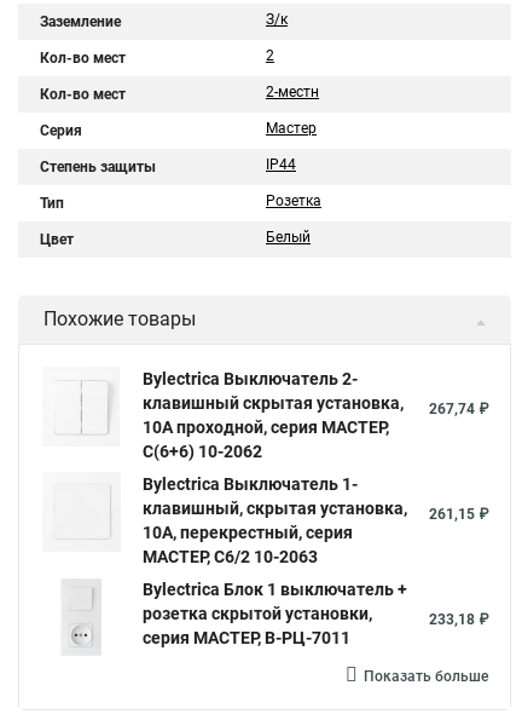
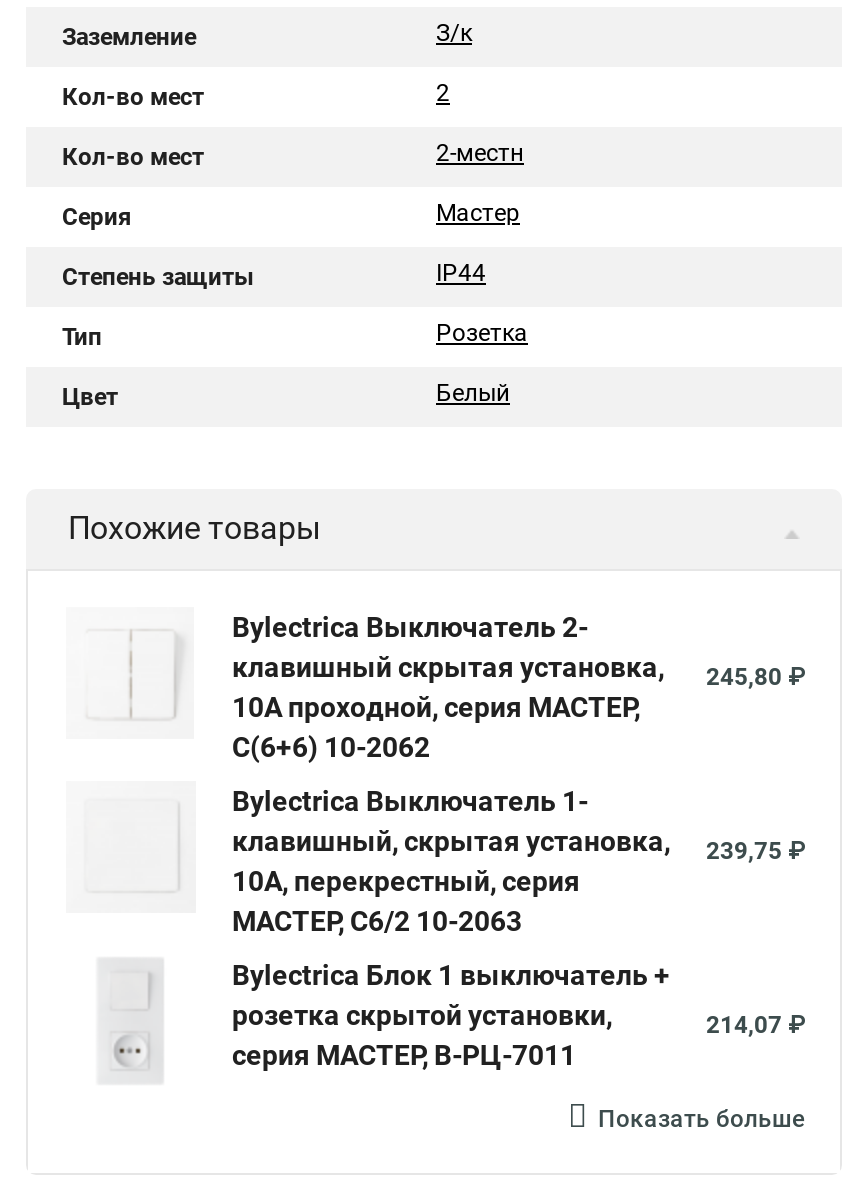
- клавишный скрытая установка, 267,74 ₽
+ клавишный скрытая установка, 245,80 ₽

- клавишный, скрытая установка, 261,15 ₽
+ клавишный, скрытая установка, 239,75 ₽

- 233,18 ₽
+ 214,07 ₽
